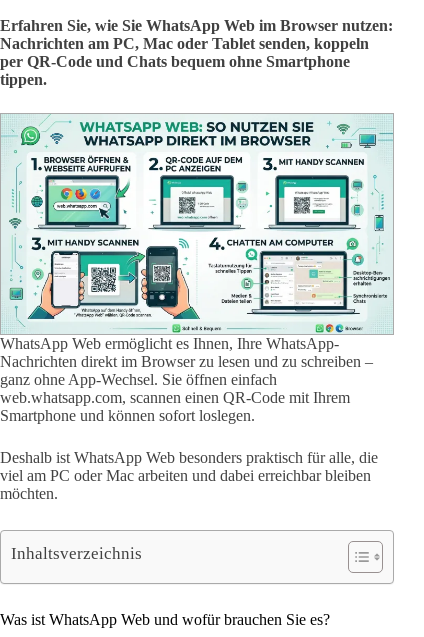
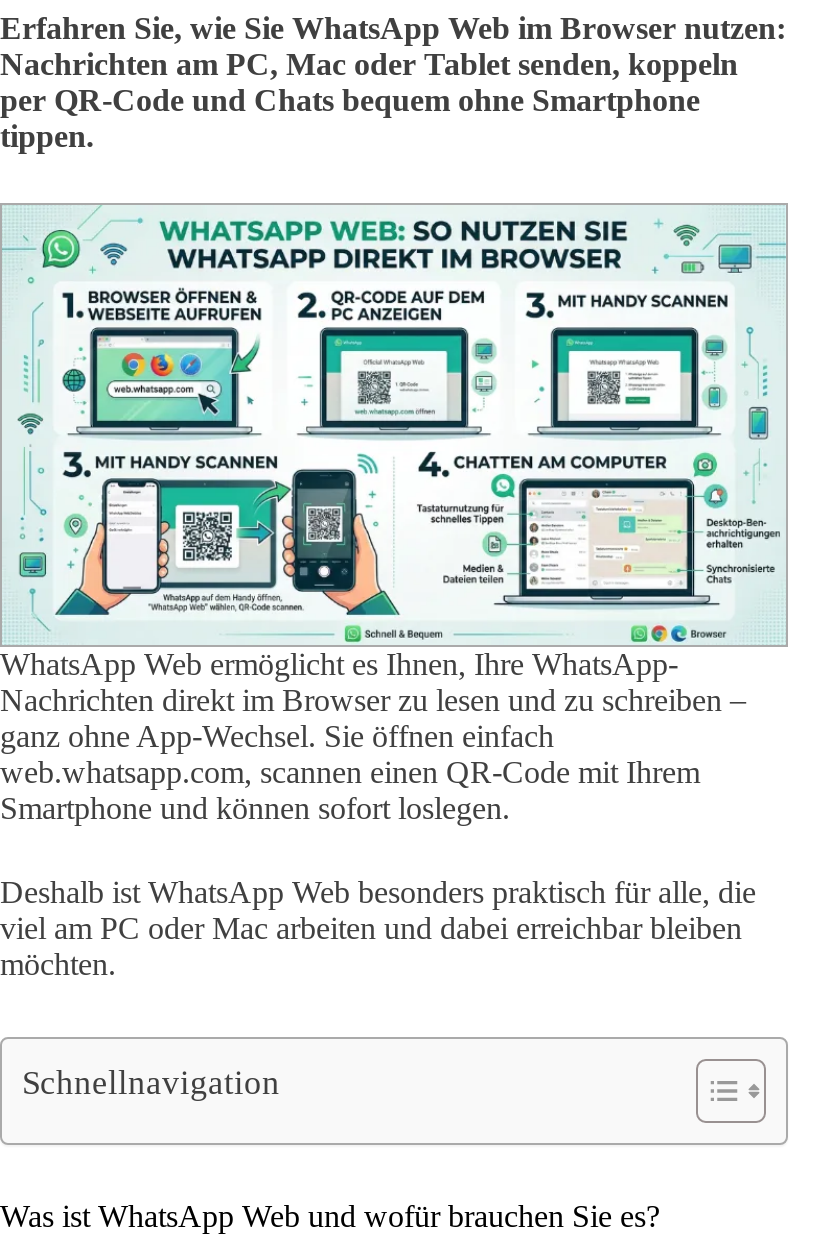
- Inhaltsverzeichnis
+ Schnellnavigation
